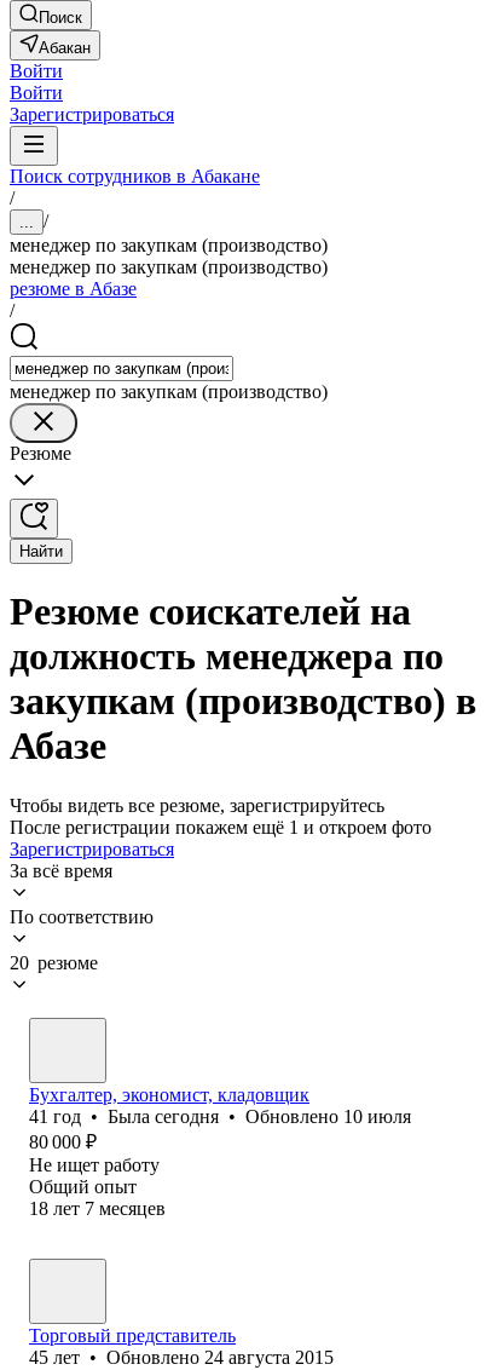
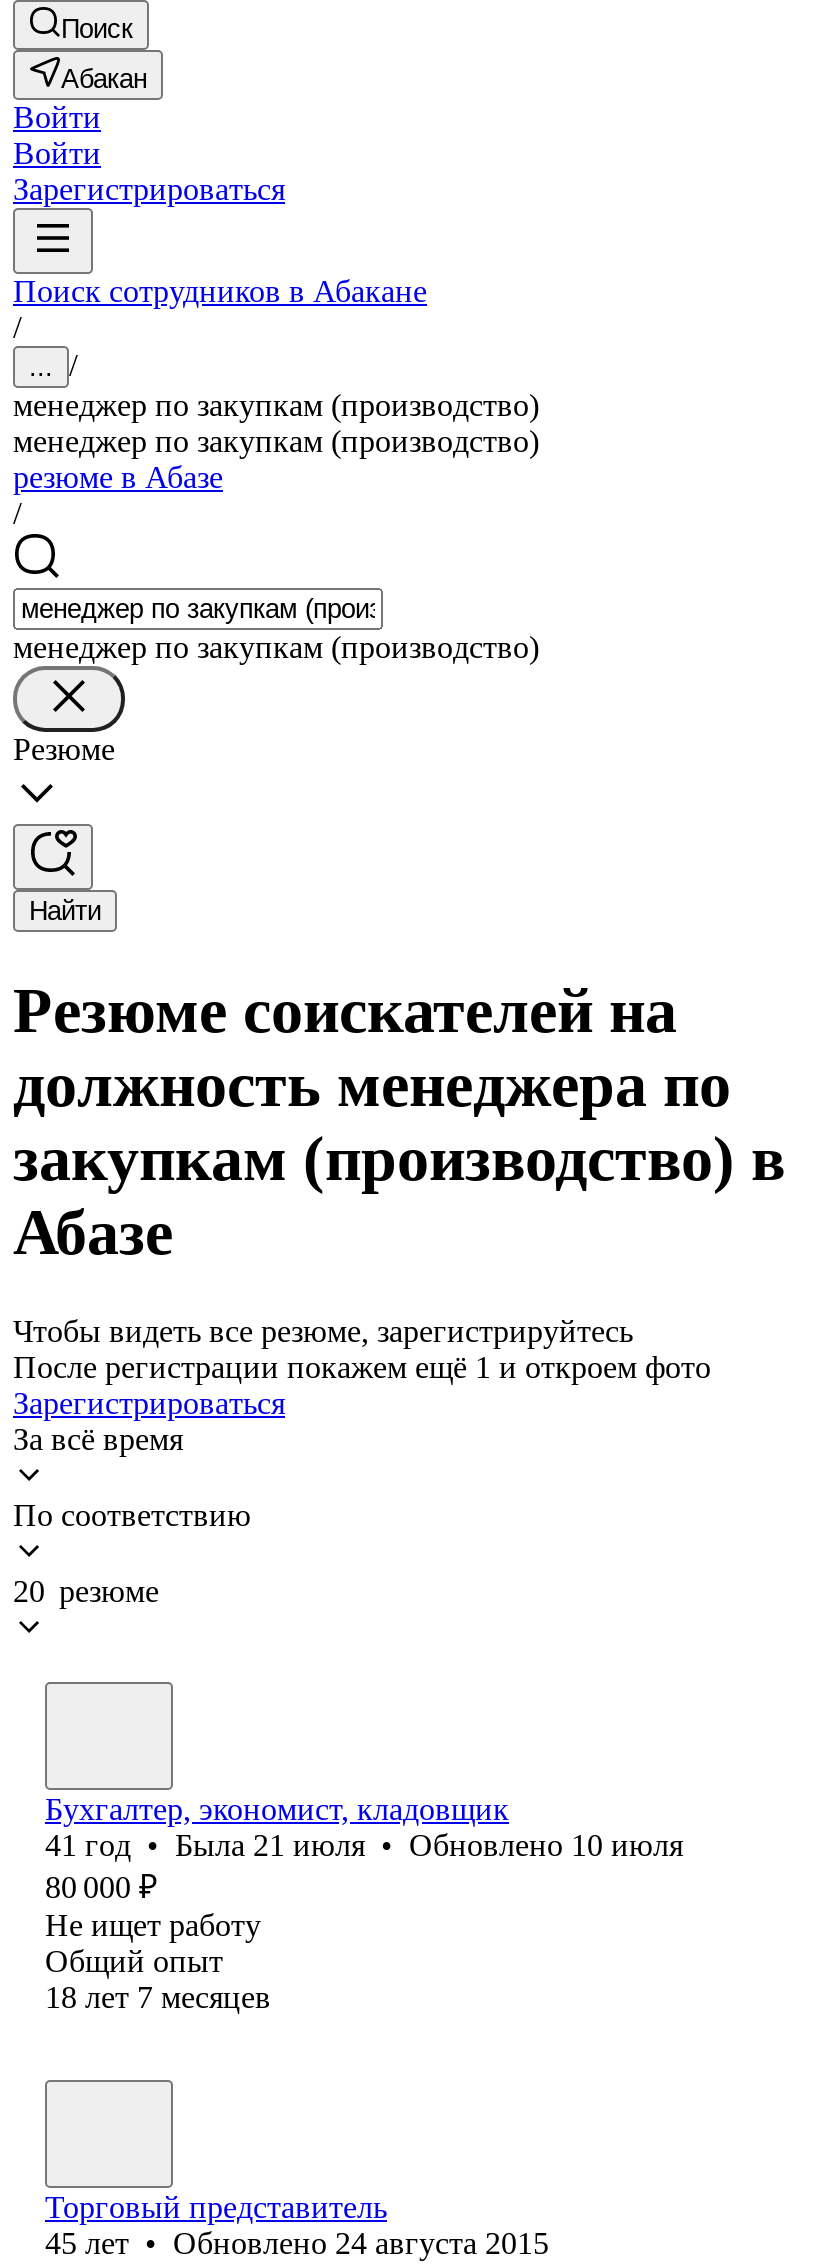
- 41 год • Была сегодня • Обновлено 10 июля
+ 41 год • Была 21 июля • Обновлено 10 июля
